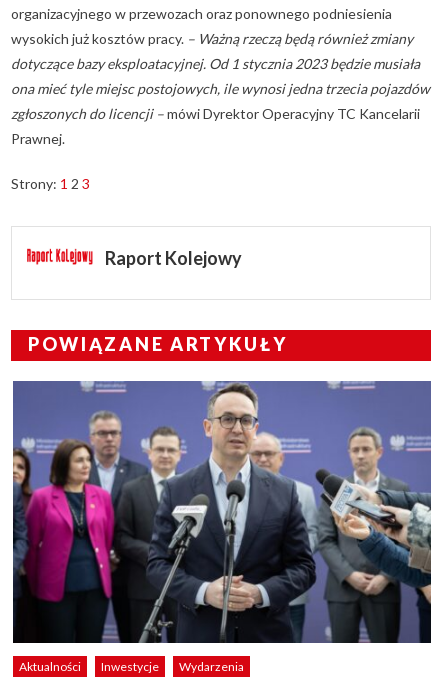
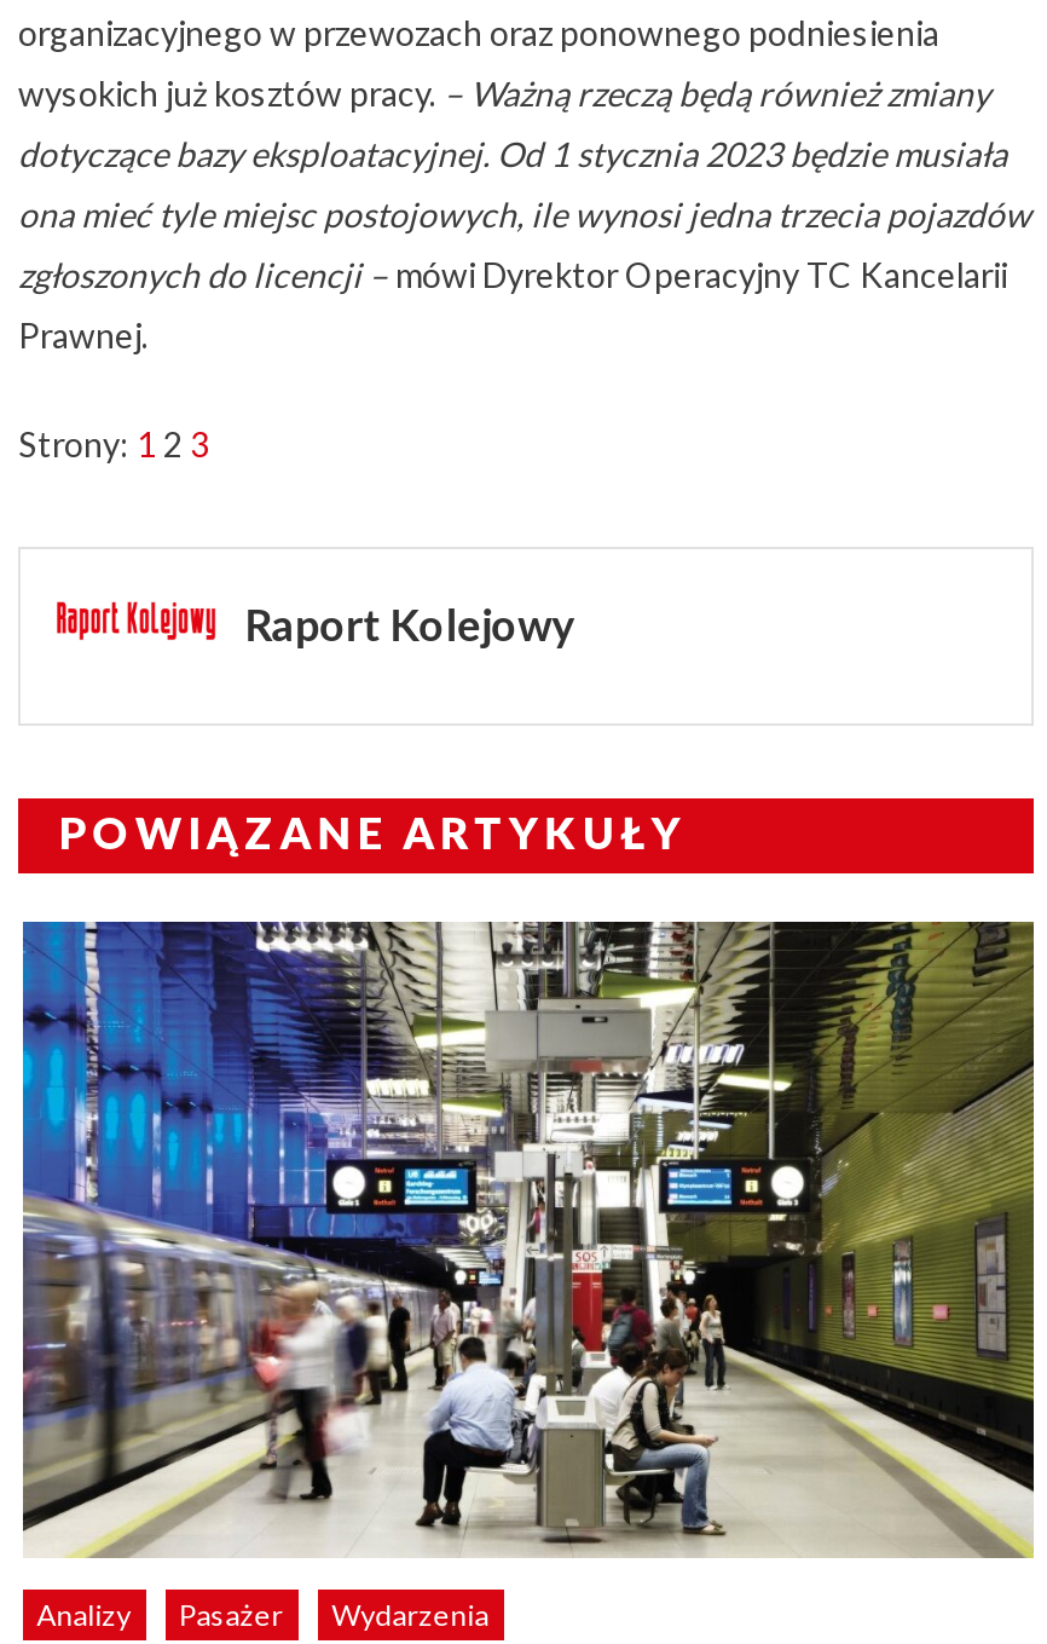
- [image]
- Aktualności
- Inwestycje
+ [image]
+ Analizy
+ Pasażer
